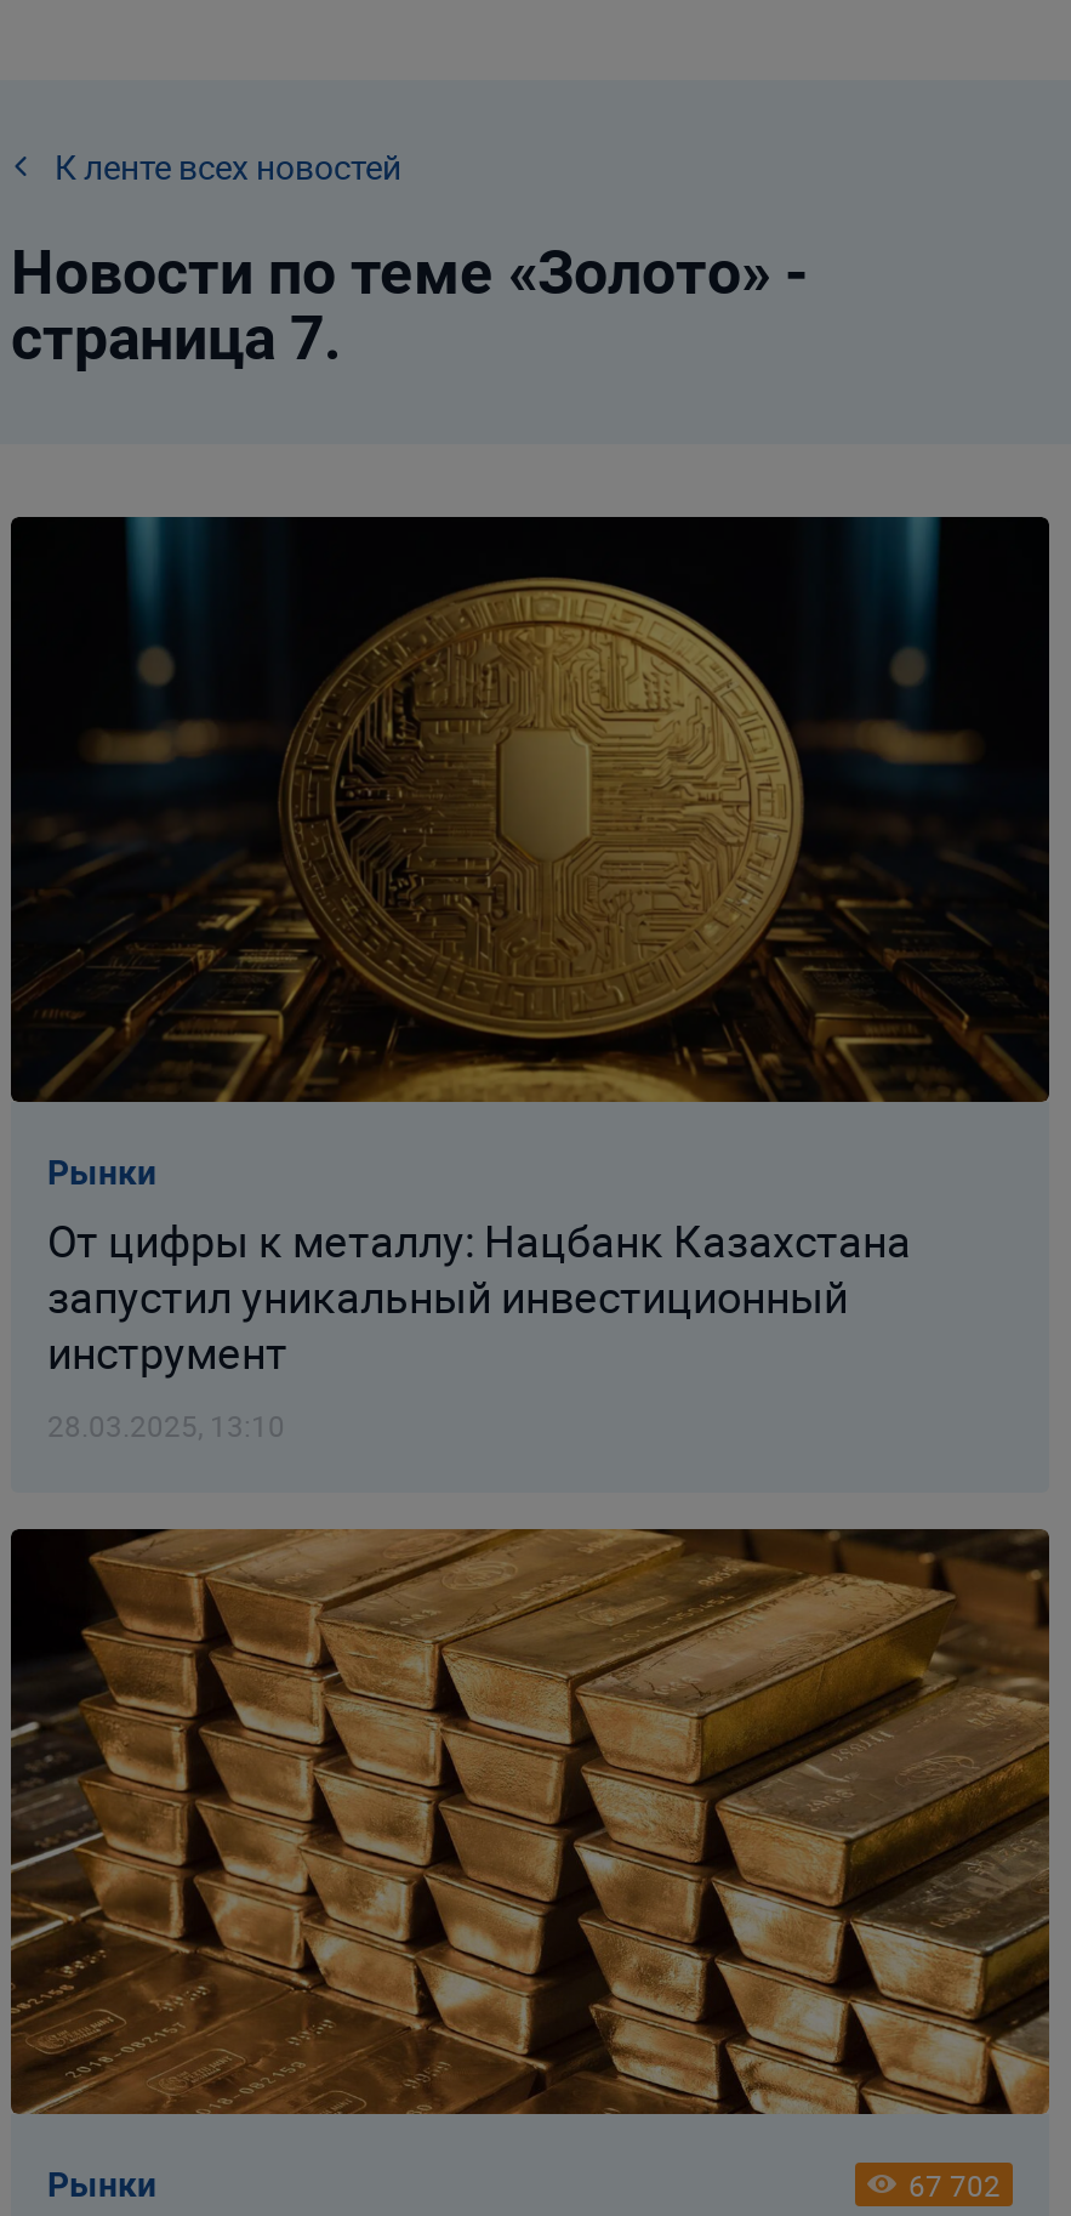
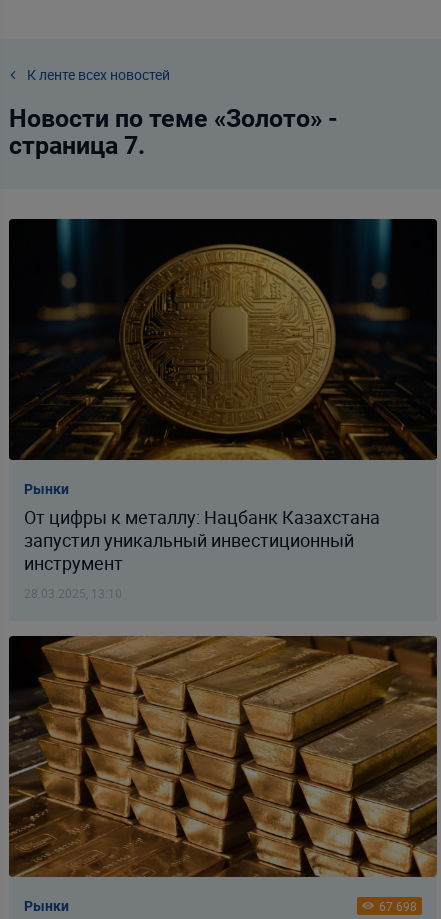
- 67 702
+ 67 698
